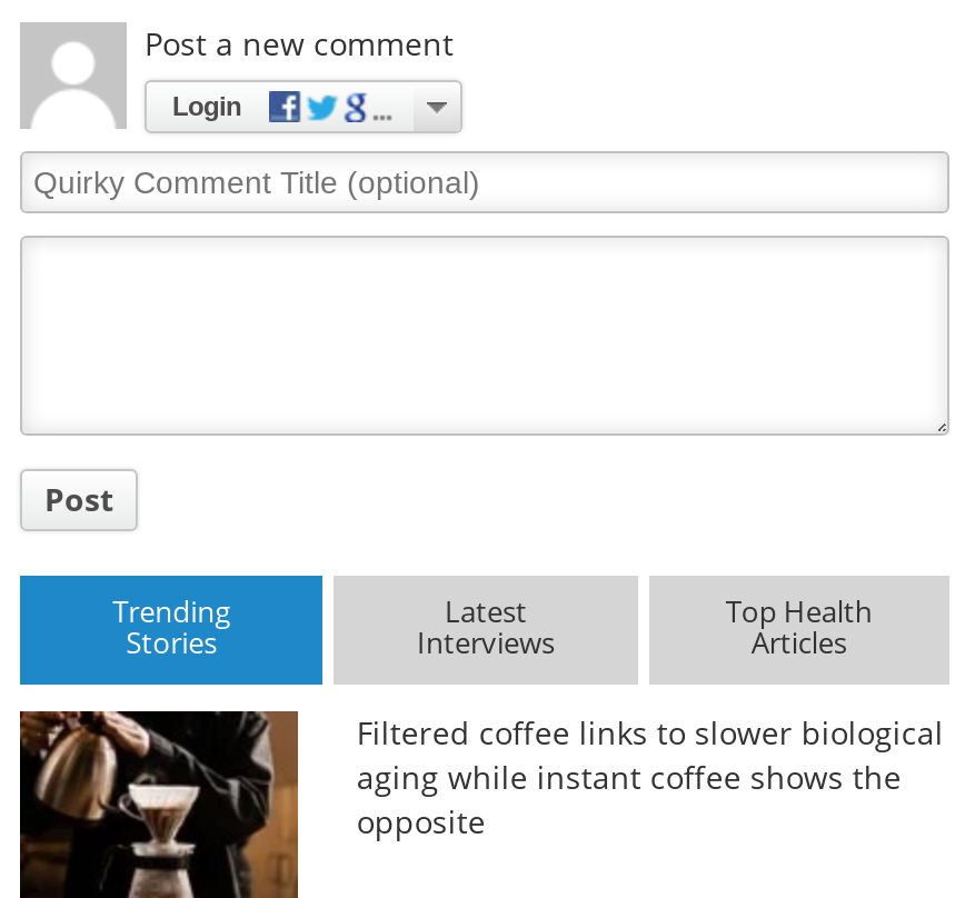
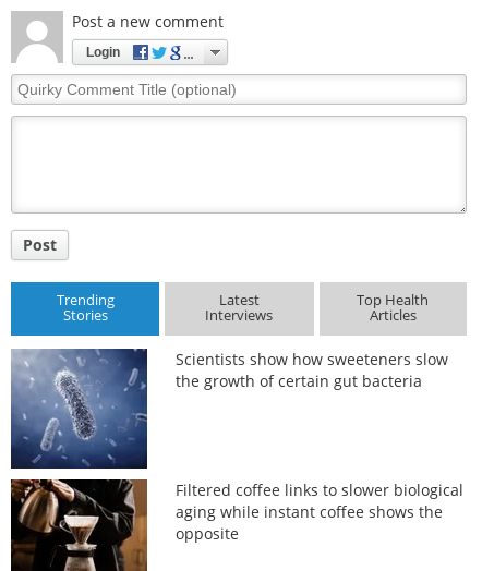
+ [image]
+ Scientists show how sweeteners slow
+ the growth of certain gut bacteria
